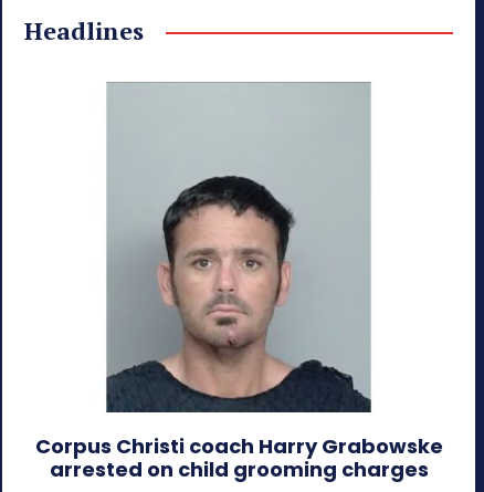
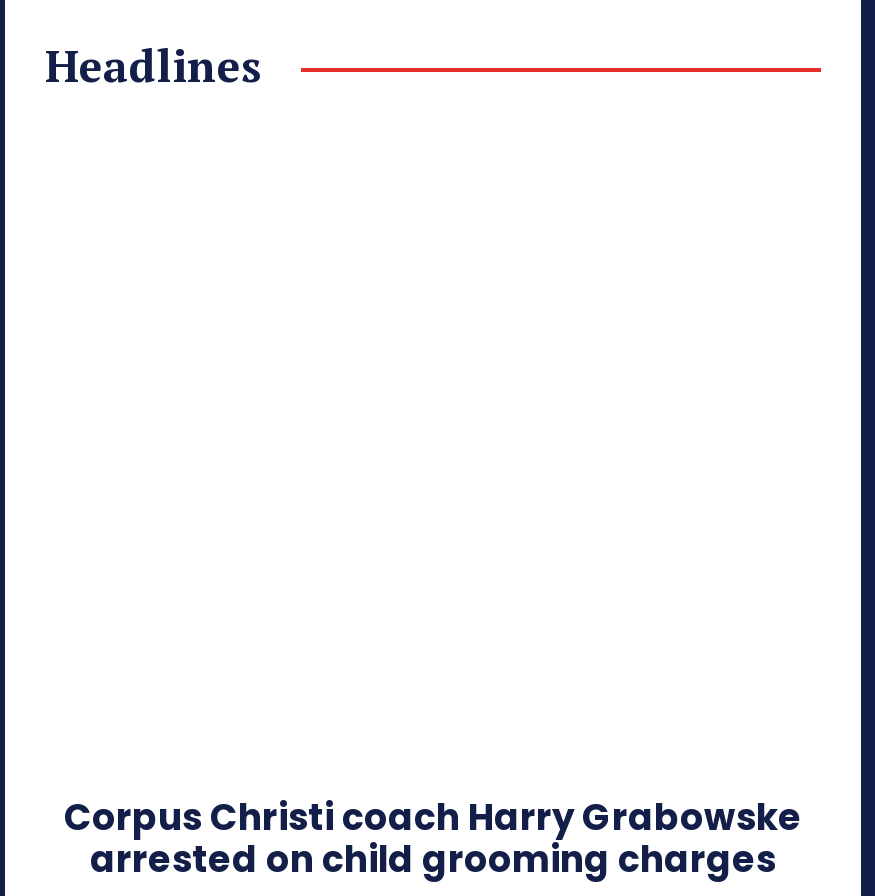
- [image]
